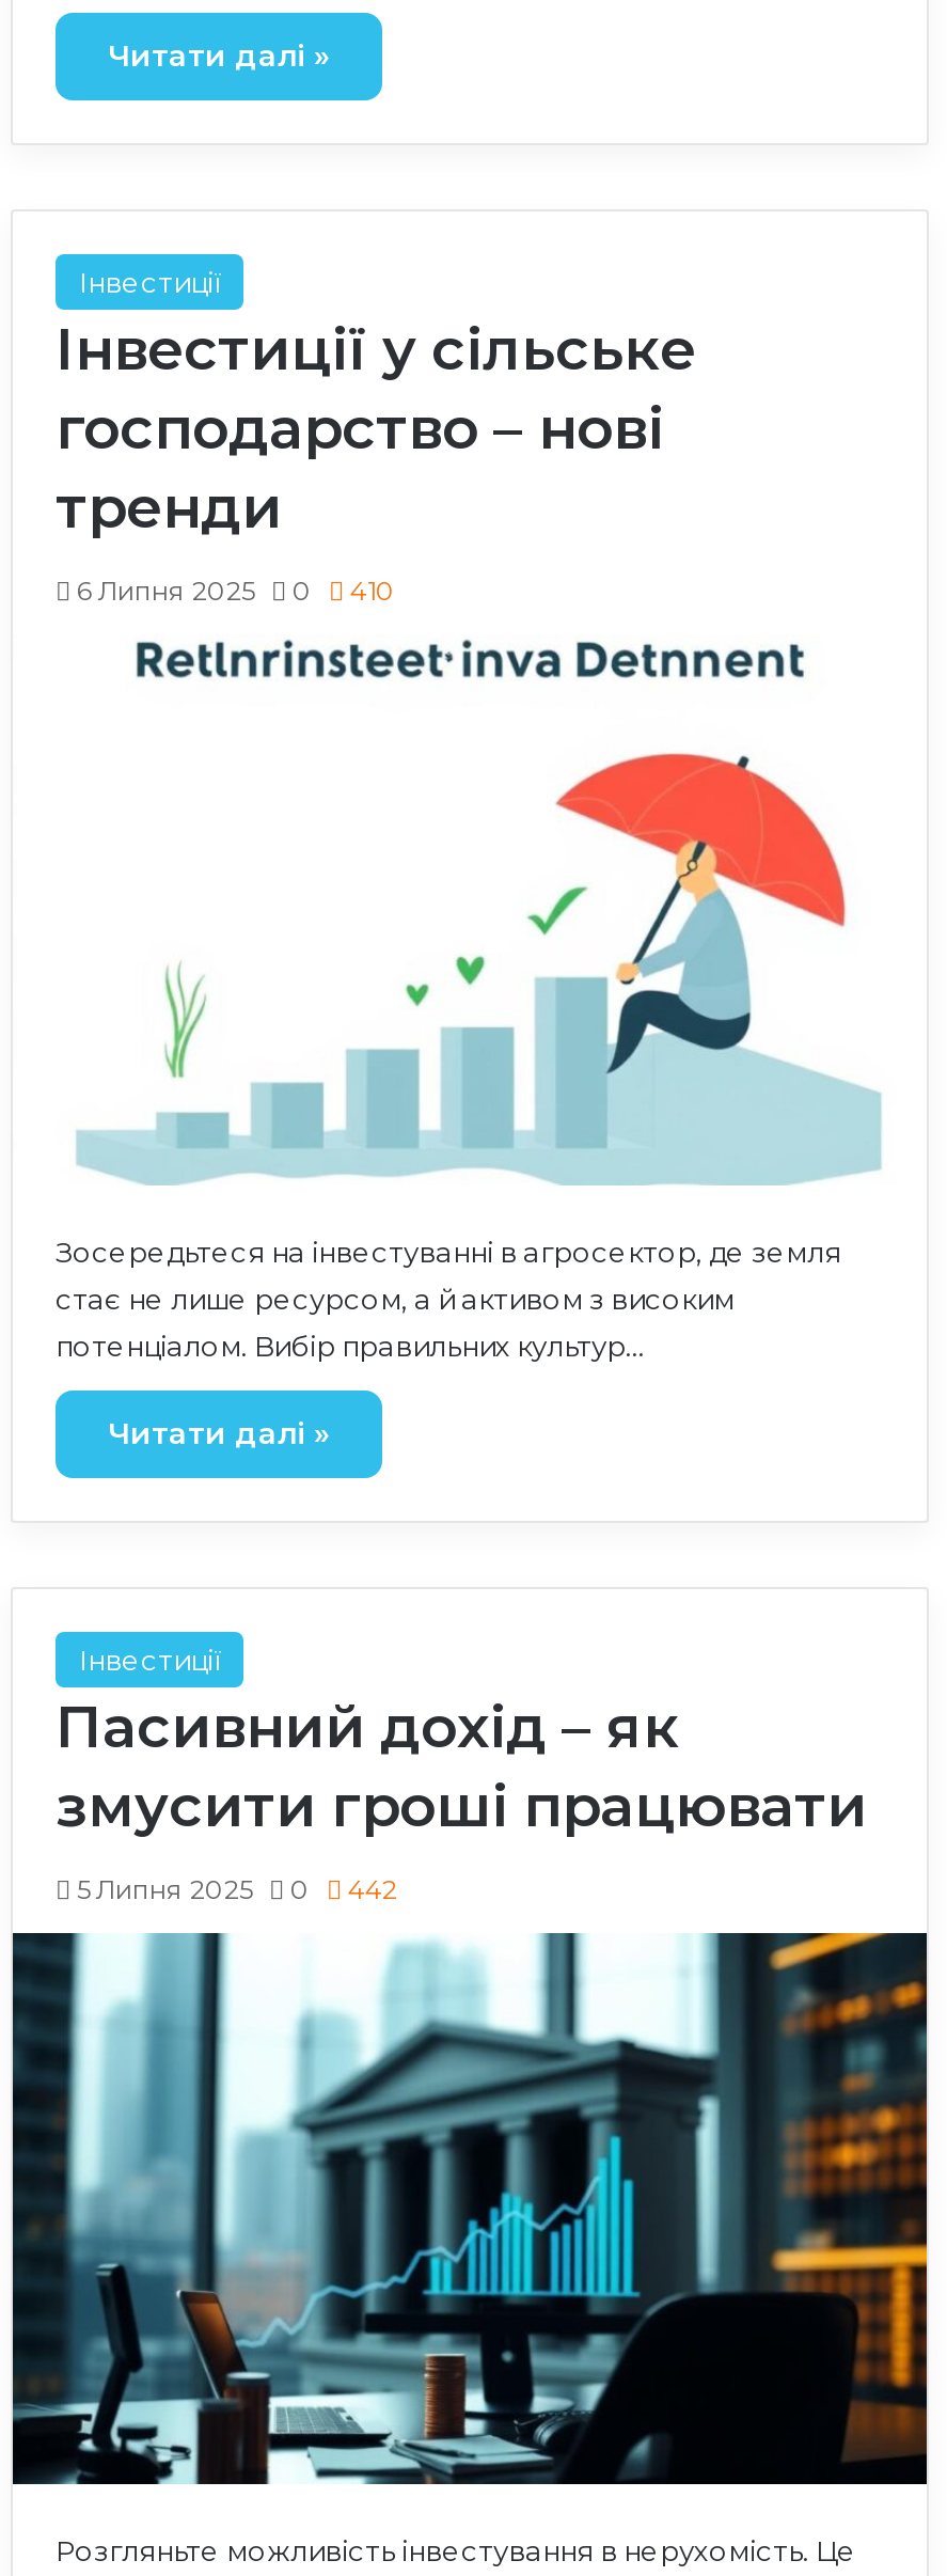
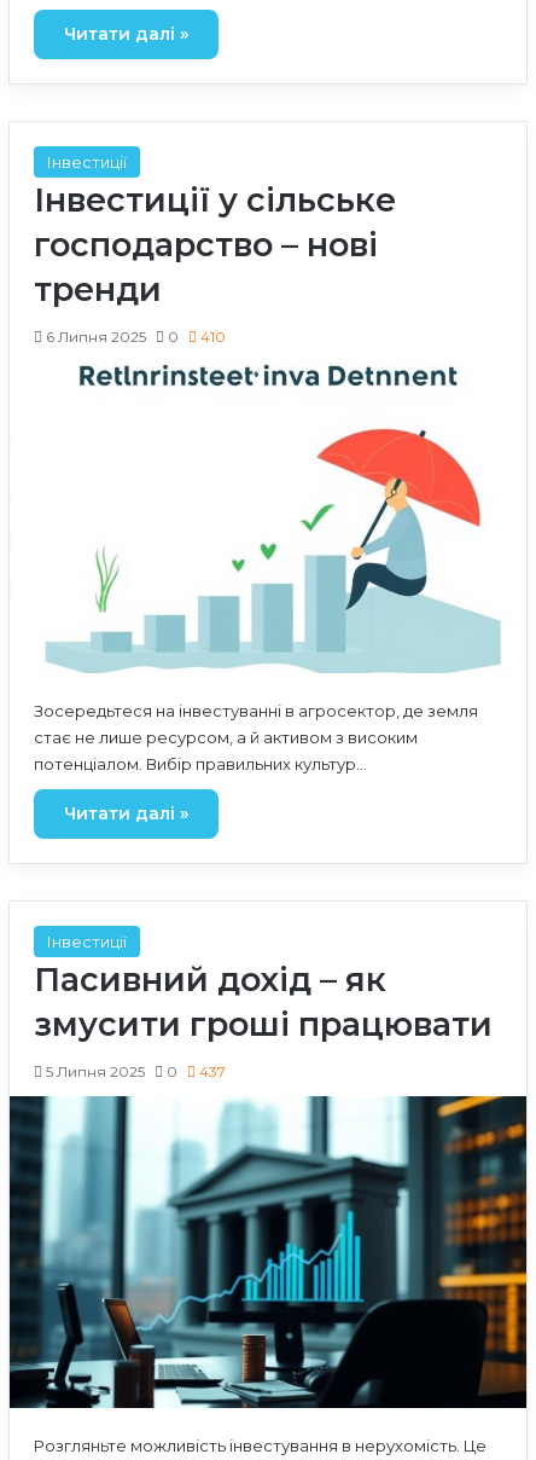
- 442
+ 437
